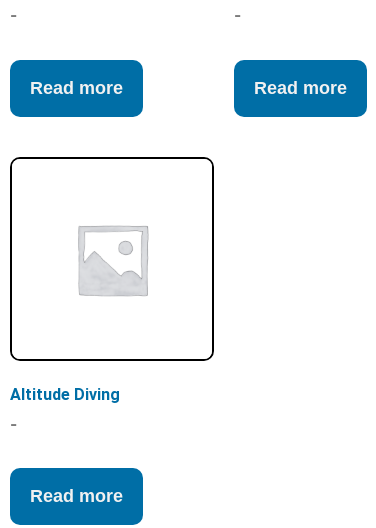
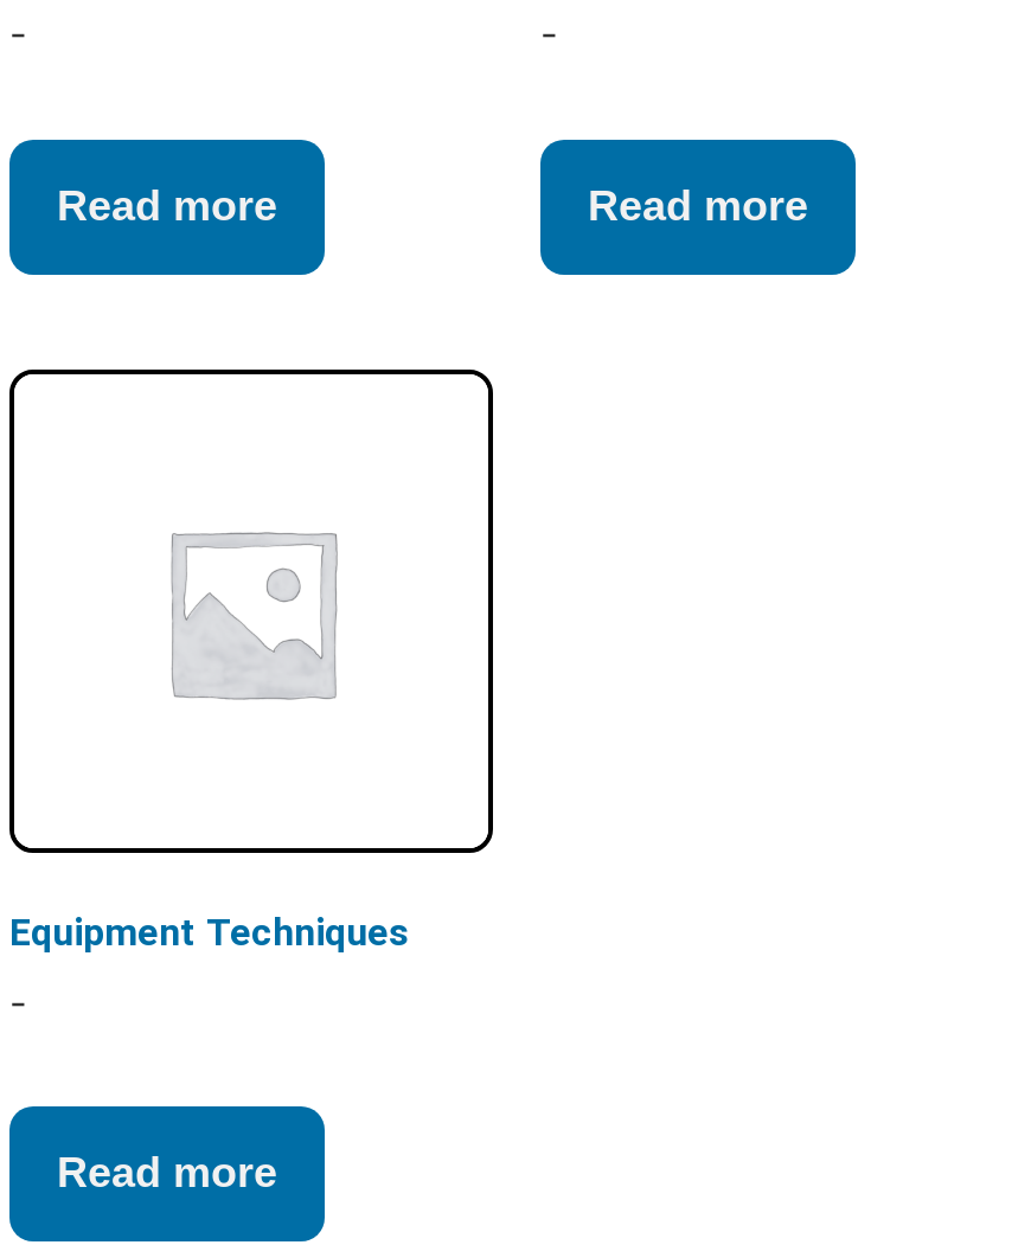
- Altitude Diving
+ Equipment Techniques
